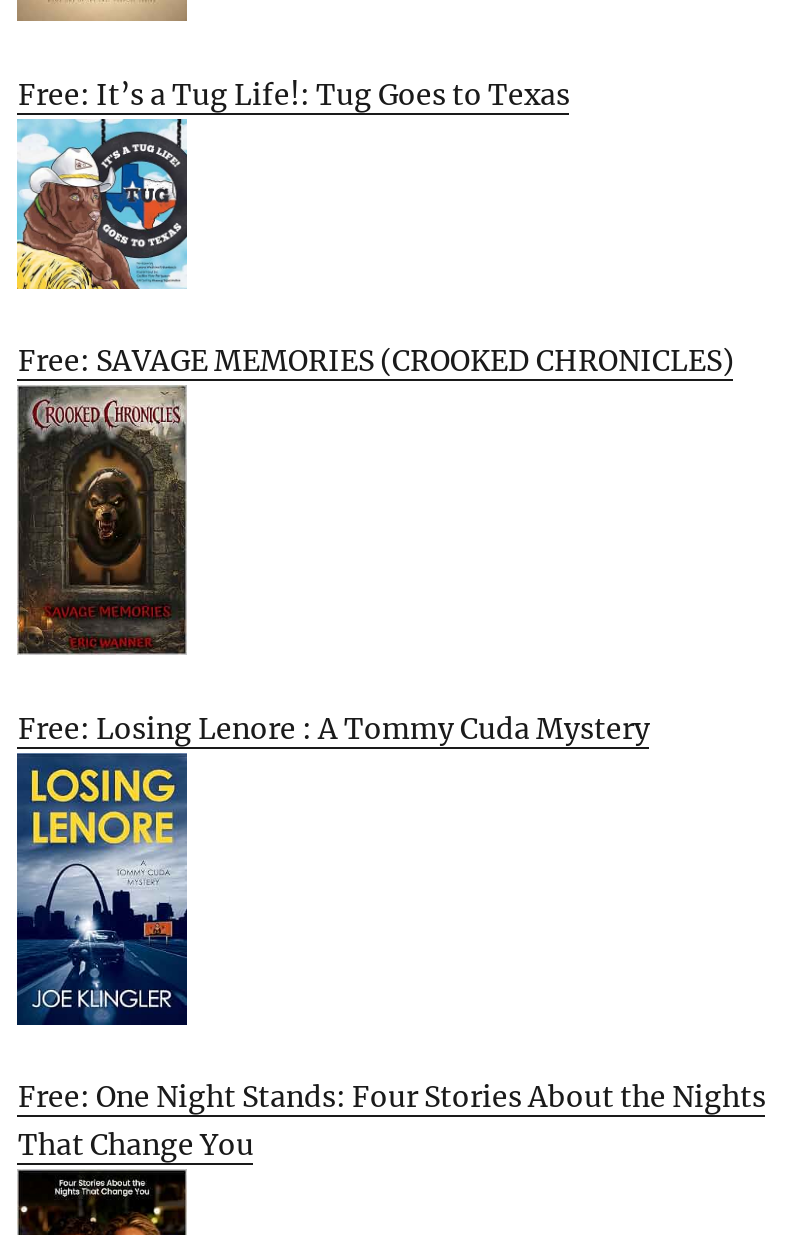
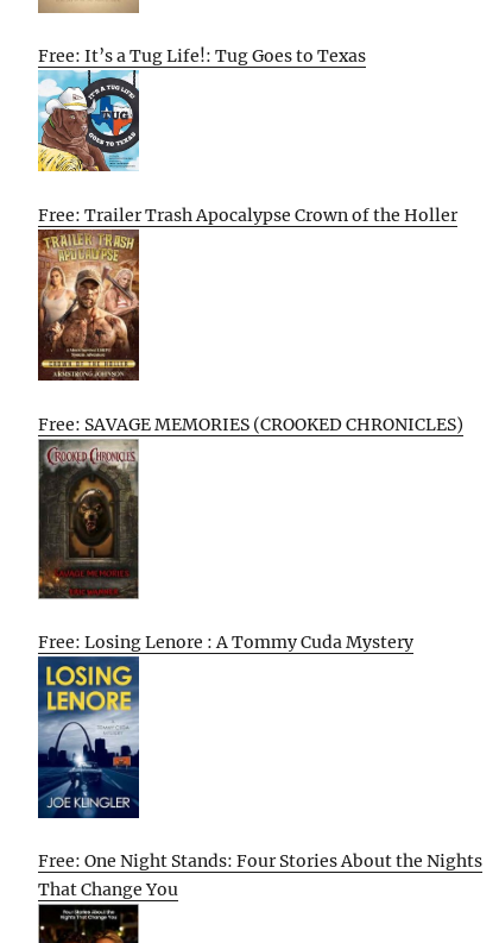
+ [image]

+ Free: Trailer Trash Apocalypse Crown of the Holler
